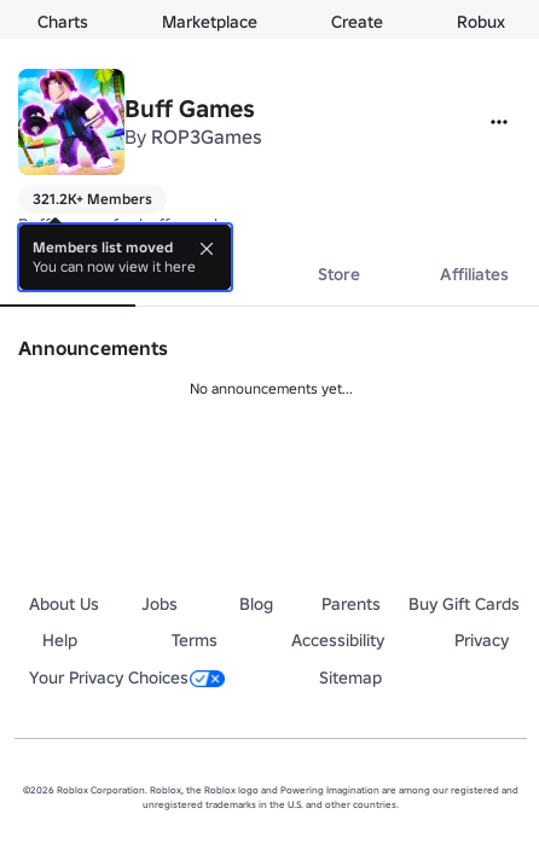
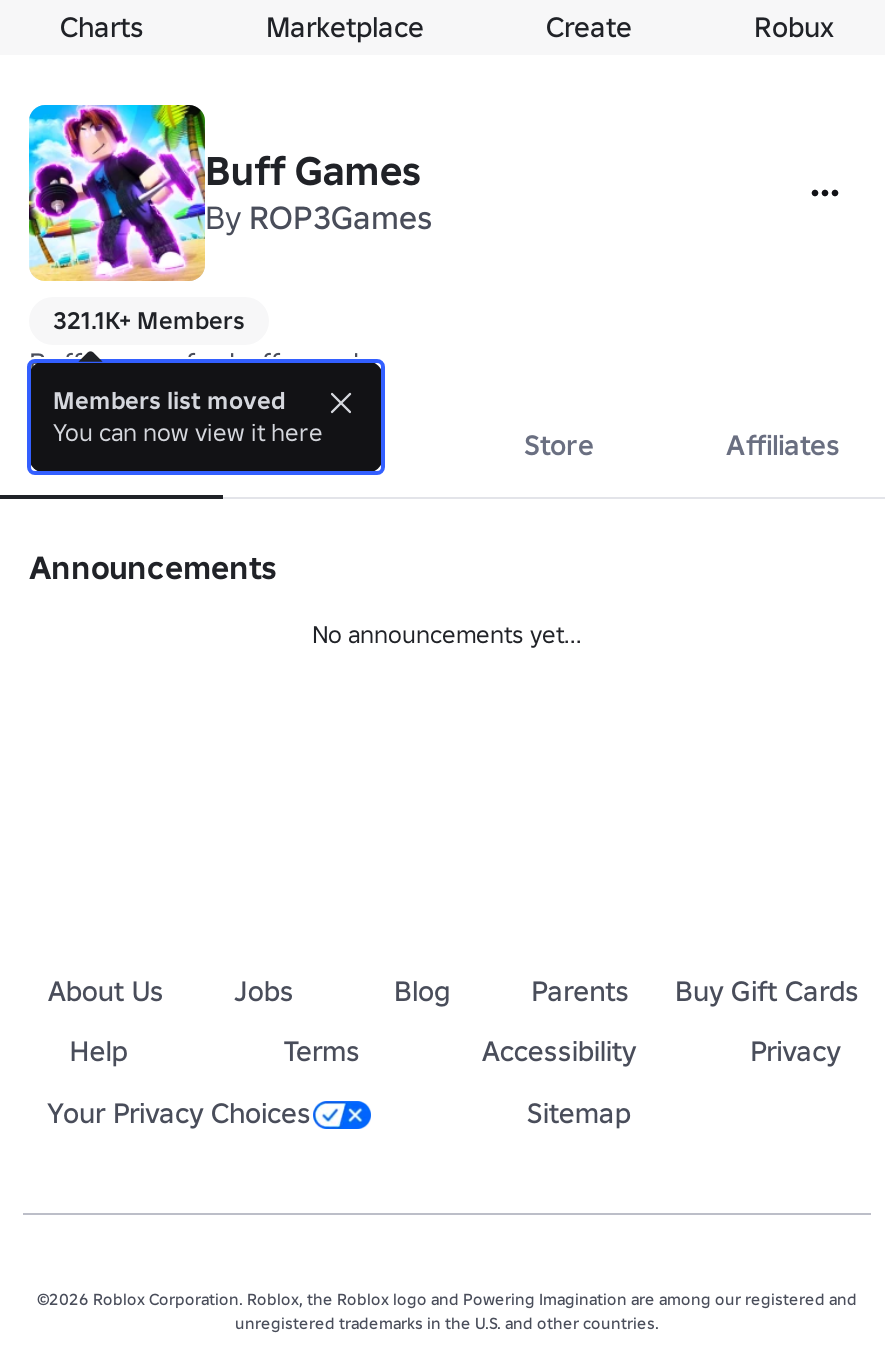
- 321.2K+ Members
+ 321.1K+ Members
